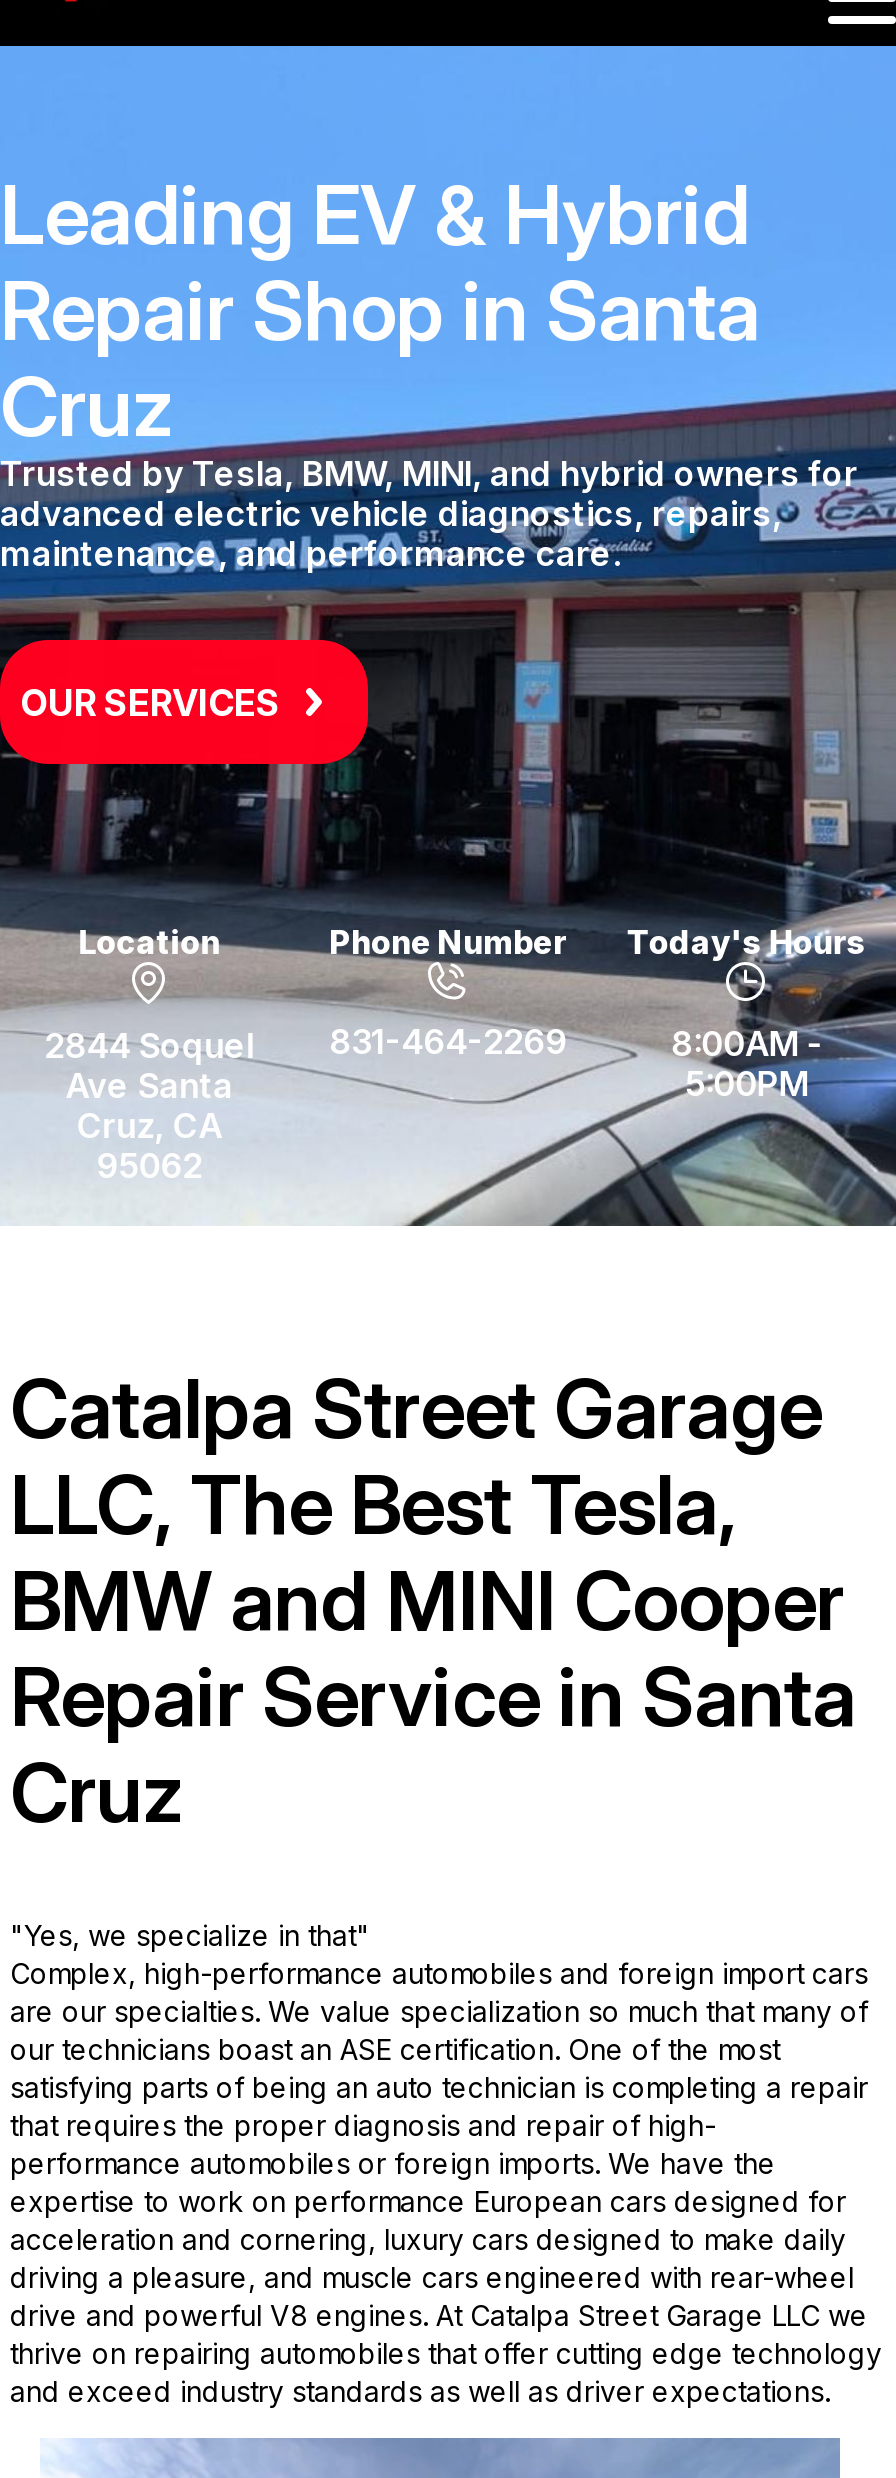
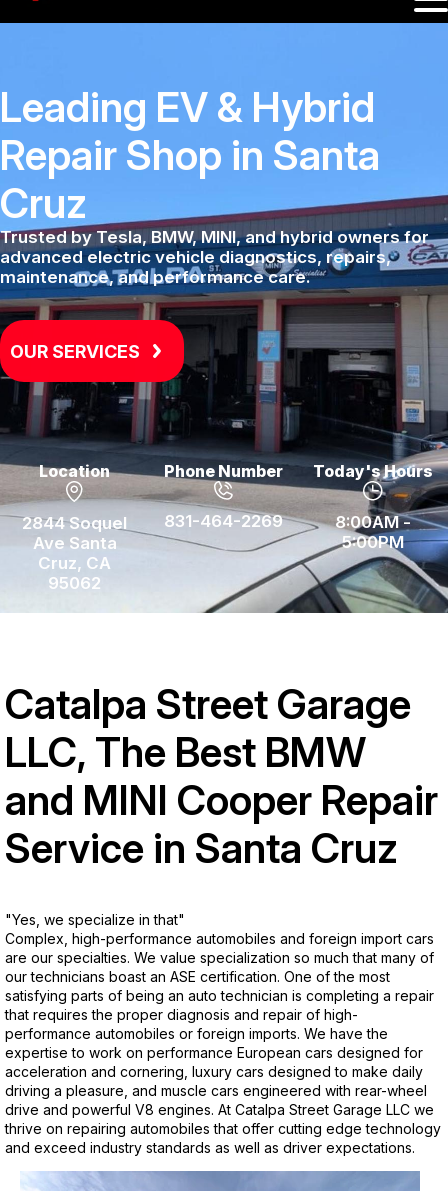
- LLC, The Best Tesla,
- BMW and MINI Cooper
- Repair Service in Santa
- Cruz
+ LLC, The Best BMW
+ and MINI Cooper Repair
+ Service in Santa Cruz
